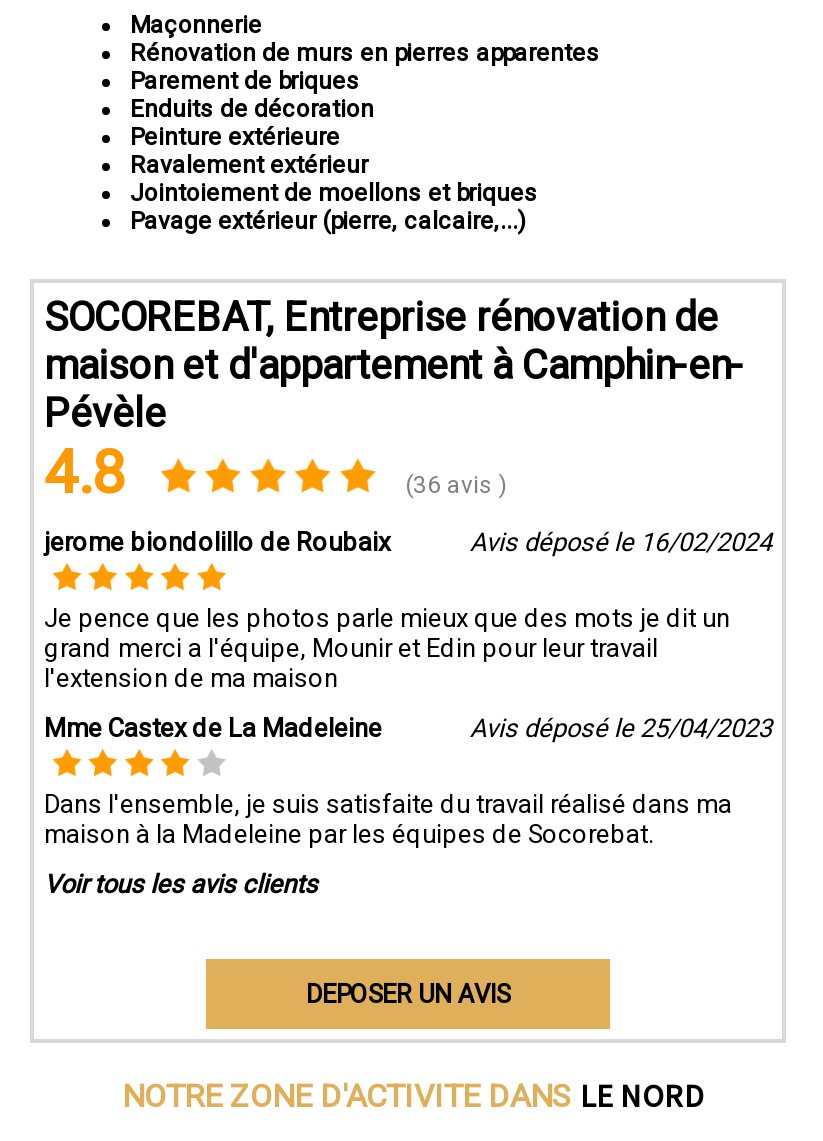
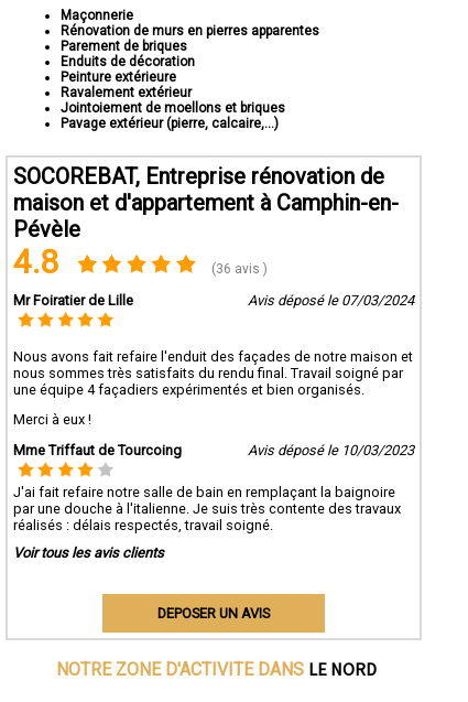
- jerome biondolillo de Roubaix
- Avis déposé le 16/02/2024
- Je pence que les photos parle mieux que des mots je dit un
- grand merci a l'équipe, Mounir et Edin pour leur travail
- l'extension de ma maison
- Mme Castex de La Madeleine
- Avis déposé le 25/04/2023
- Dans l'ensemble, je suis satisfaite du travail réalisé dans ma
- maison à la Madeleine par les équipes de Socorebat.
+ Mr Foiratier de Lille
+ Avis déposé le 07/03/2024
+ Nous avons fait refaire l'enduit des façades de notre maison et
+ nous sommes très satisfaits du rendu final. Travail soigné par
+ une équipe 4 façadiers expérimentés et bien organisés.
+ Merci à eux !
+ Mme Triffaut de Tourcoing
+ Avis déposé le 10/03/2023
+ J'ai fait refaire notre salle de bain en remplaçant la baignoire
+ par une douche à l'italienne. Je suis très contente des travaux
+ réalisés : délais respectés, travail soigné.
